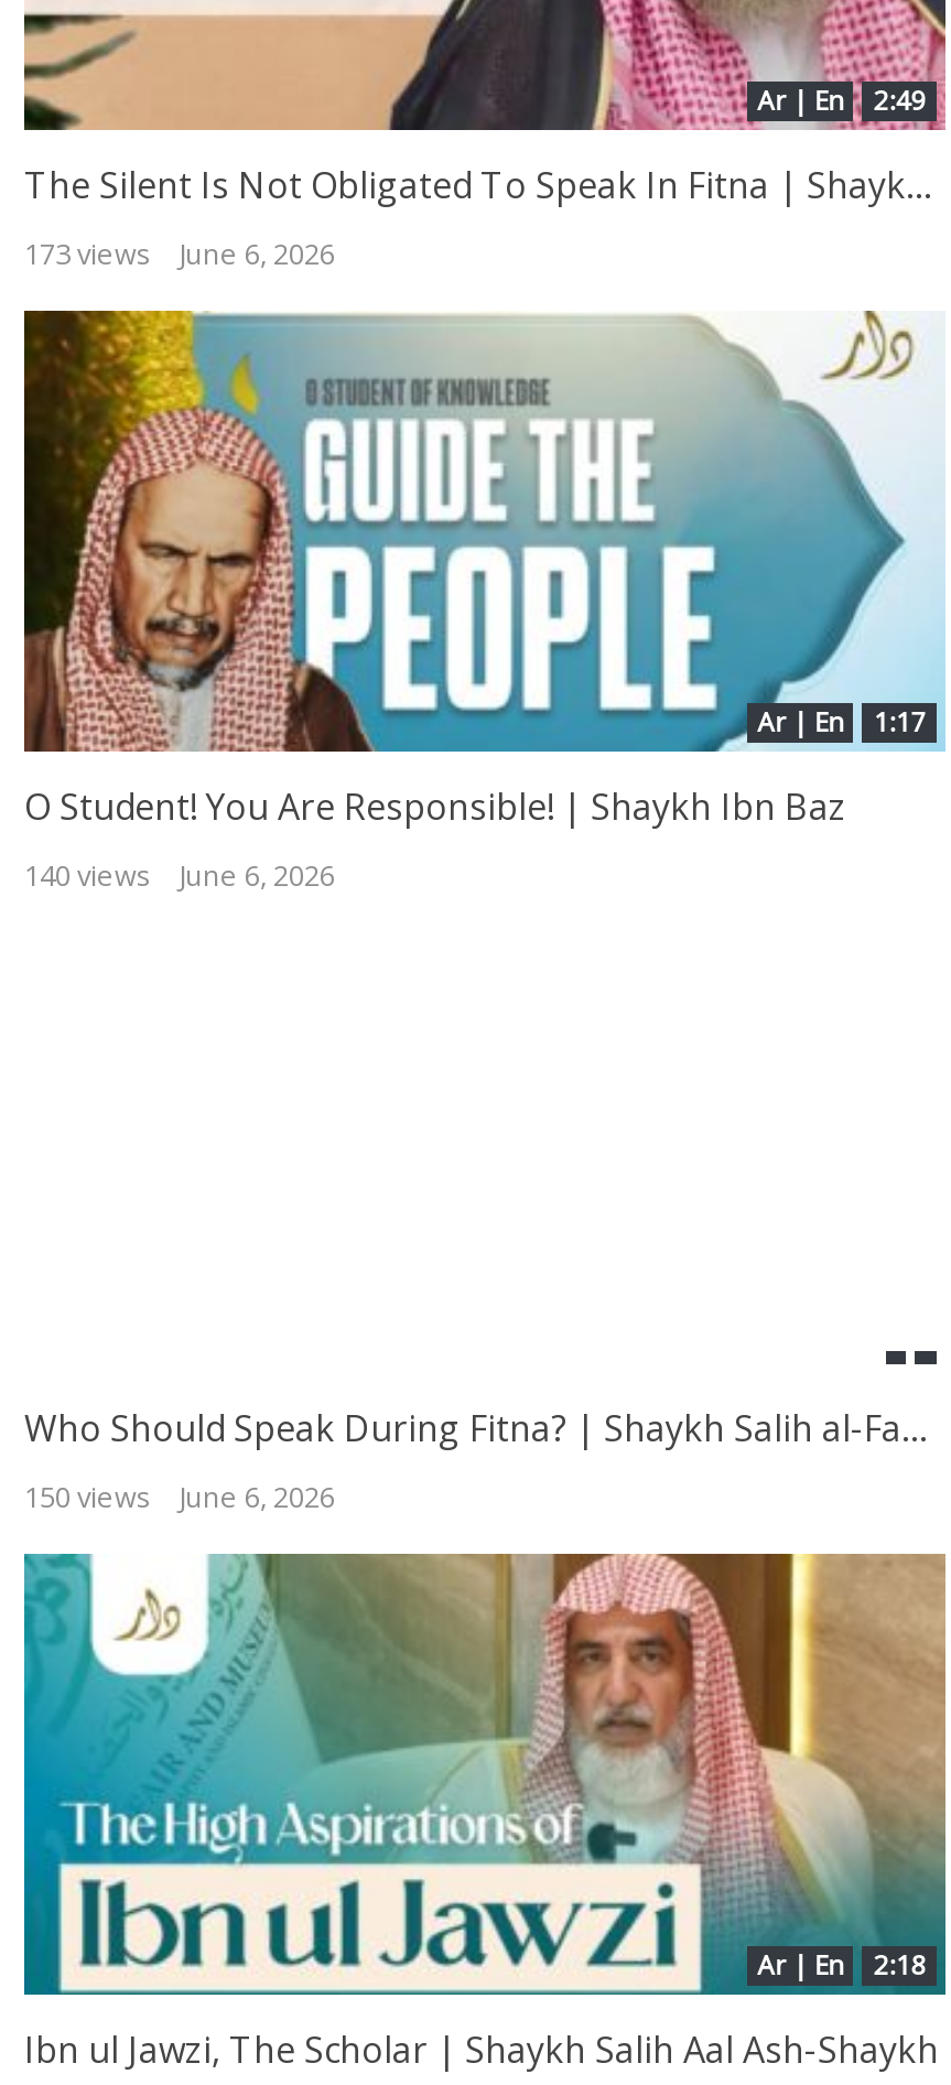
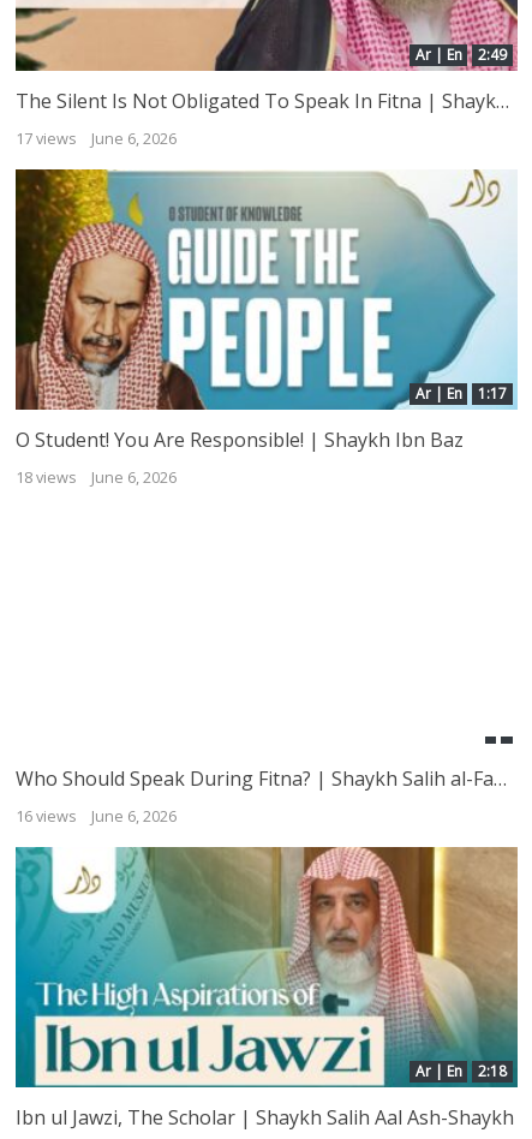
- 173 views June 6, 2026
+ 17 views June 6, 2026

- 140 views June 6, 2026
+ 18 views June 6, 2026

- 150 views June 6, 2026
+ 16 views June 6, 2026
